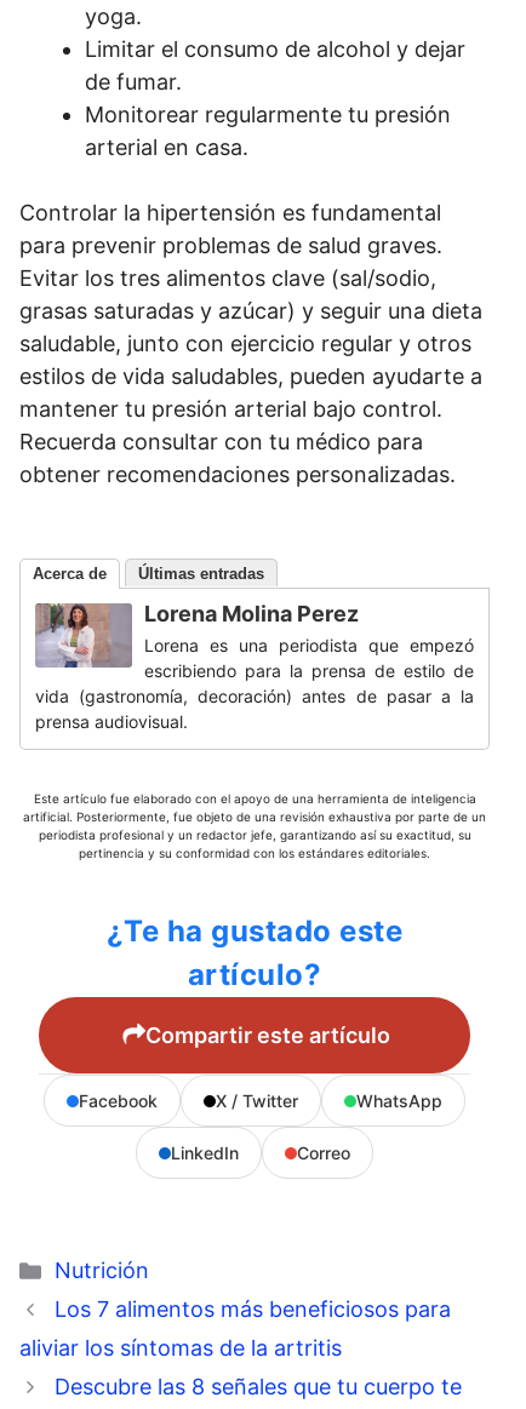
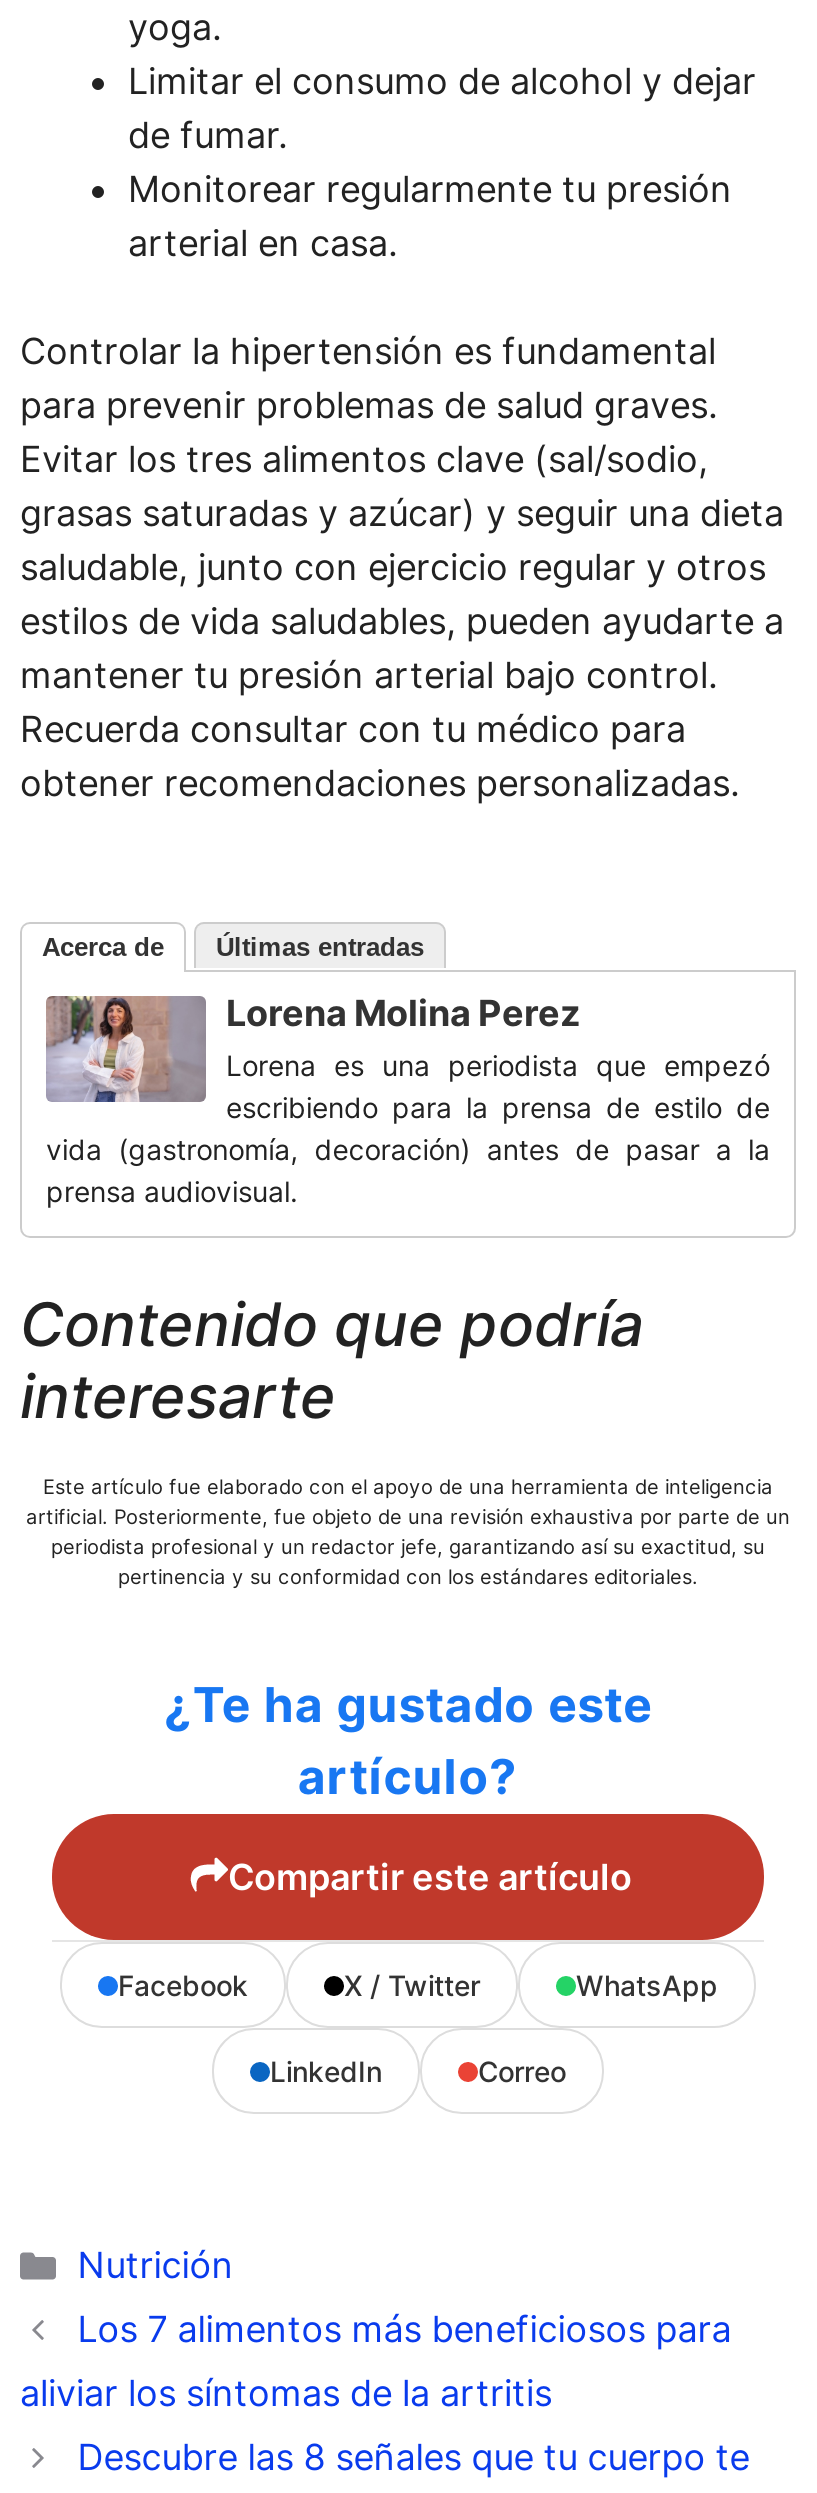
+ Contenido que podría
+ interesarte
